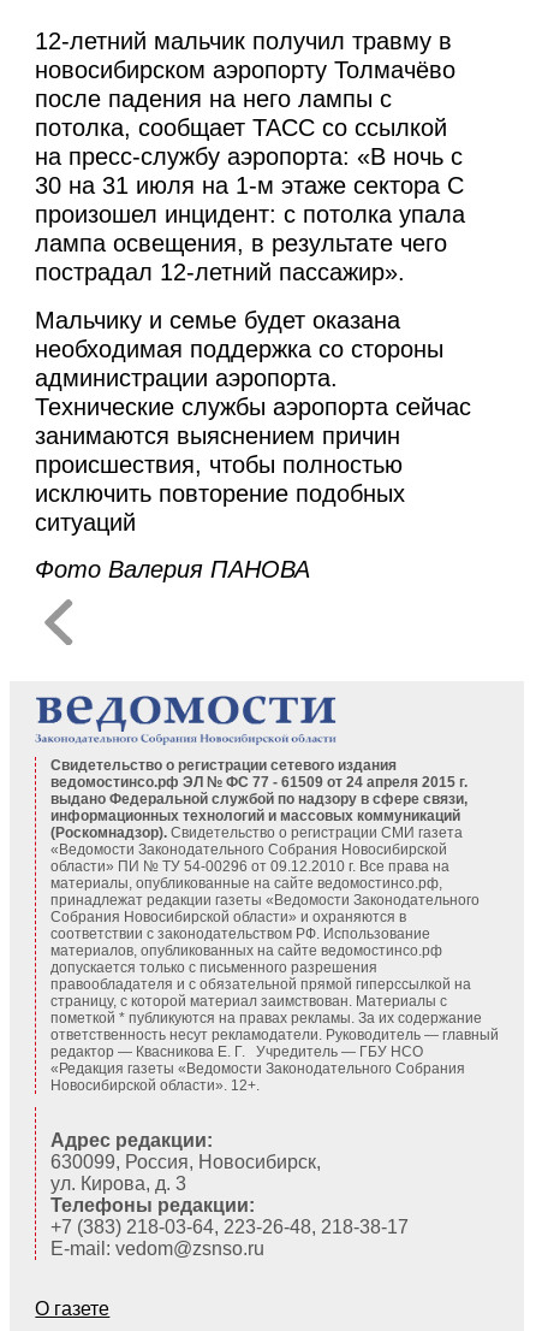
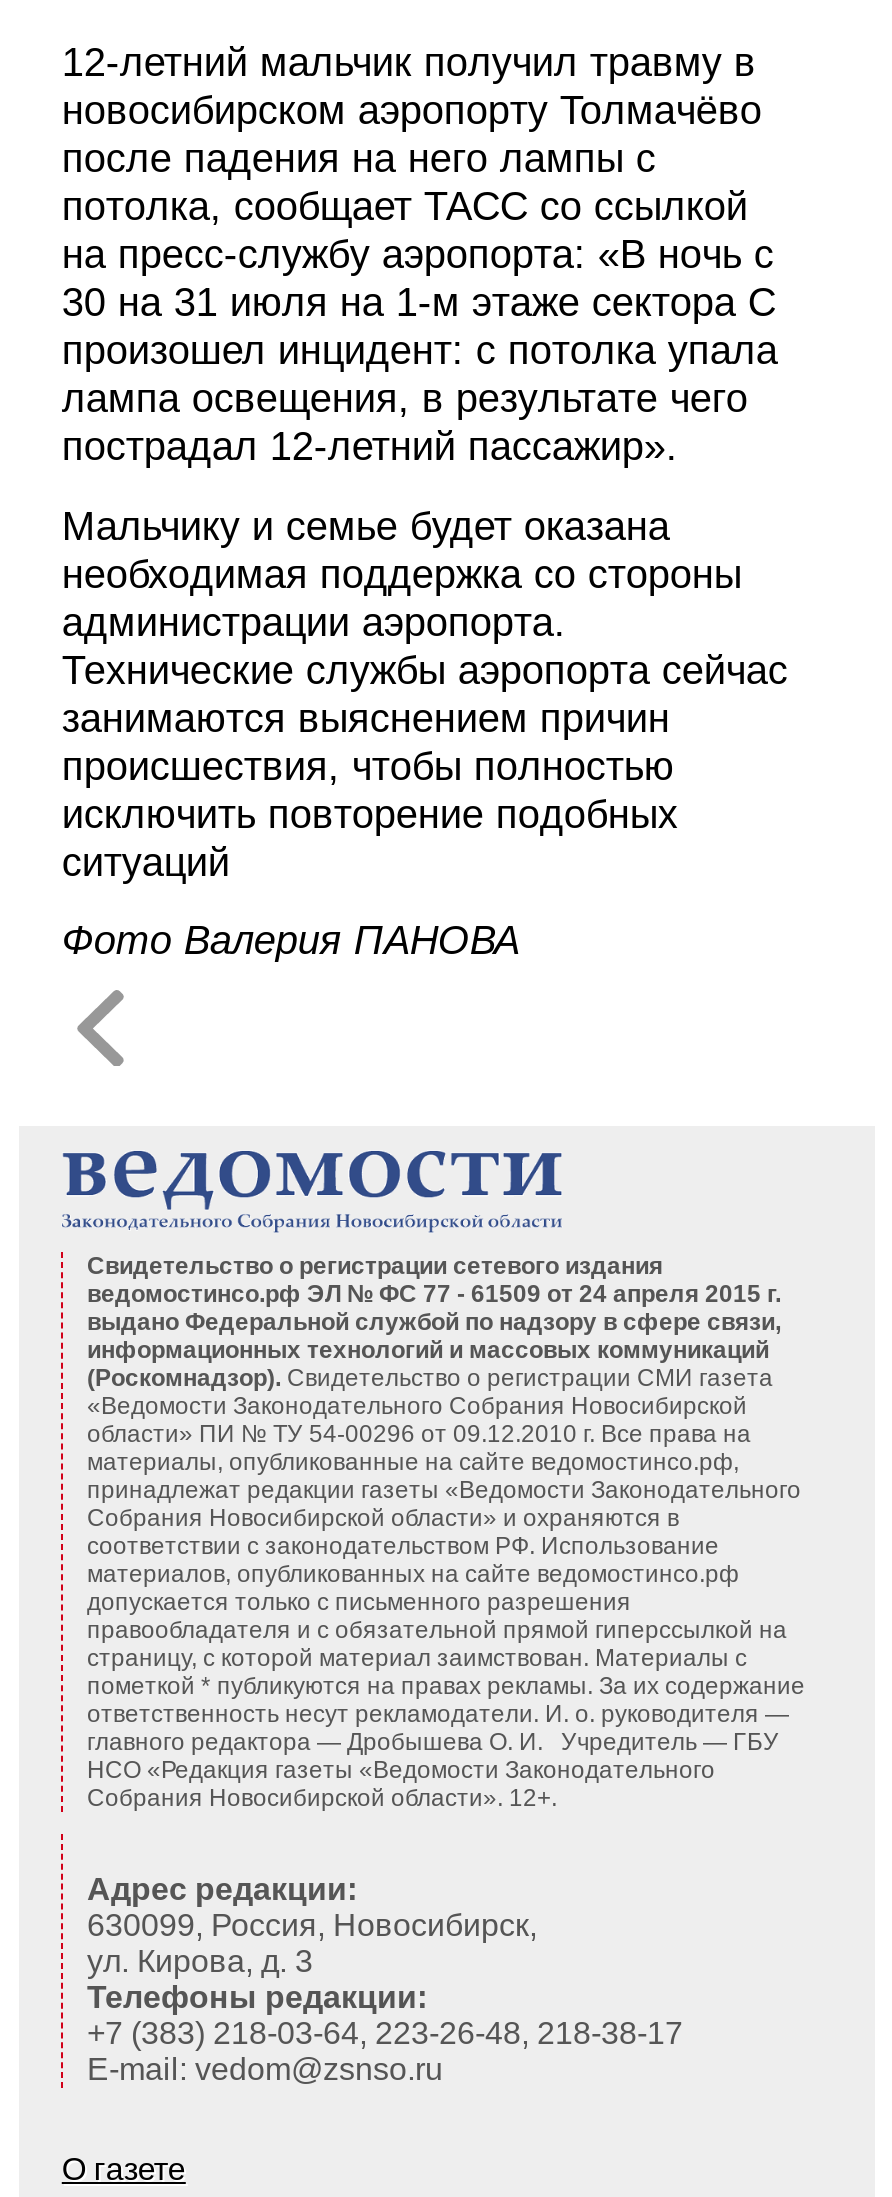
- ответственность несут рекламодатели. Руководитель — главный
- редактор — Квасникова Е. Г. Учредитель — ГБУ НСО
- «Редакция газеты «Ведомости Законодательного Собрания
- Новосибирской области». 12+.
+ ответственность несут рекламодатели. И. о. руководителя —
+ главного редактора — Дробышева О. И. Учредитель — ГБУ
+ НСО «Редакция газеты «Ведомости Законодательного
+ Собрания Новосибирской области». 12+.
